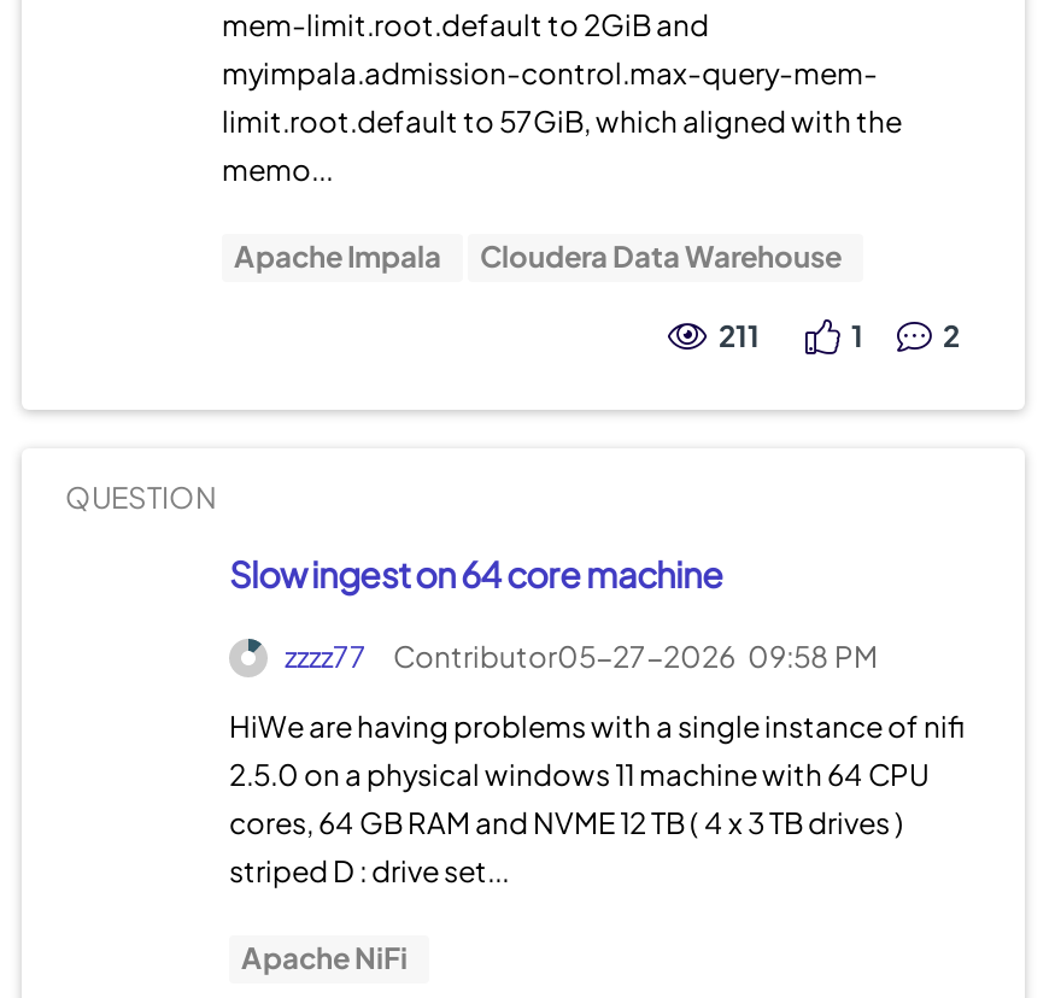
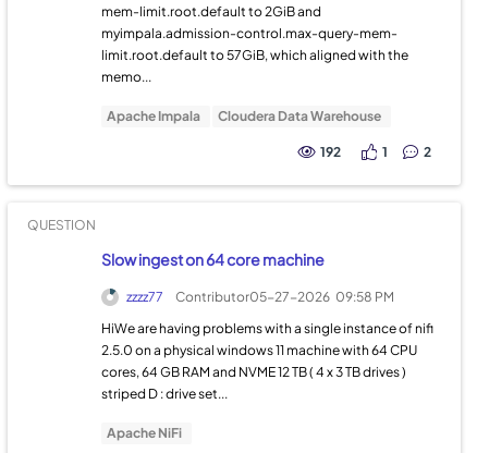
- 211
+ 192
